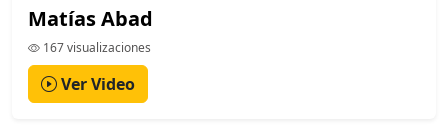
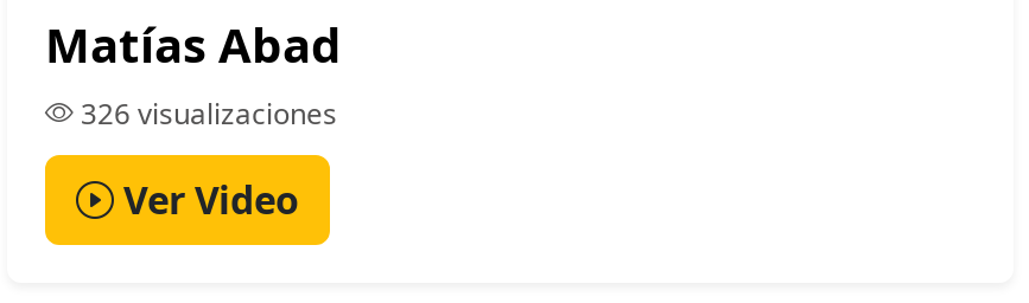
- 167 visualizaciones
+ 326 visualizaciones
